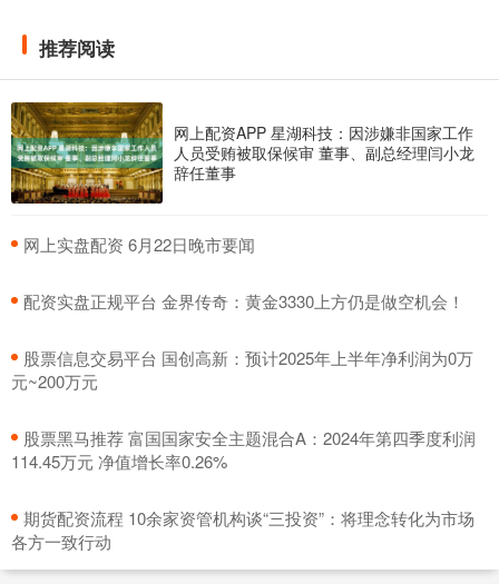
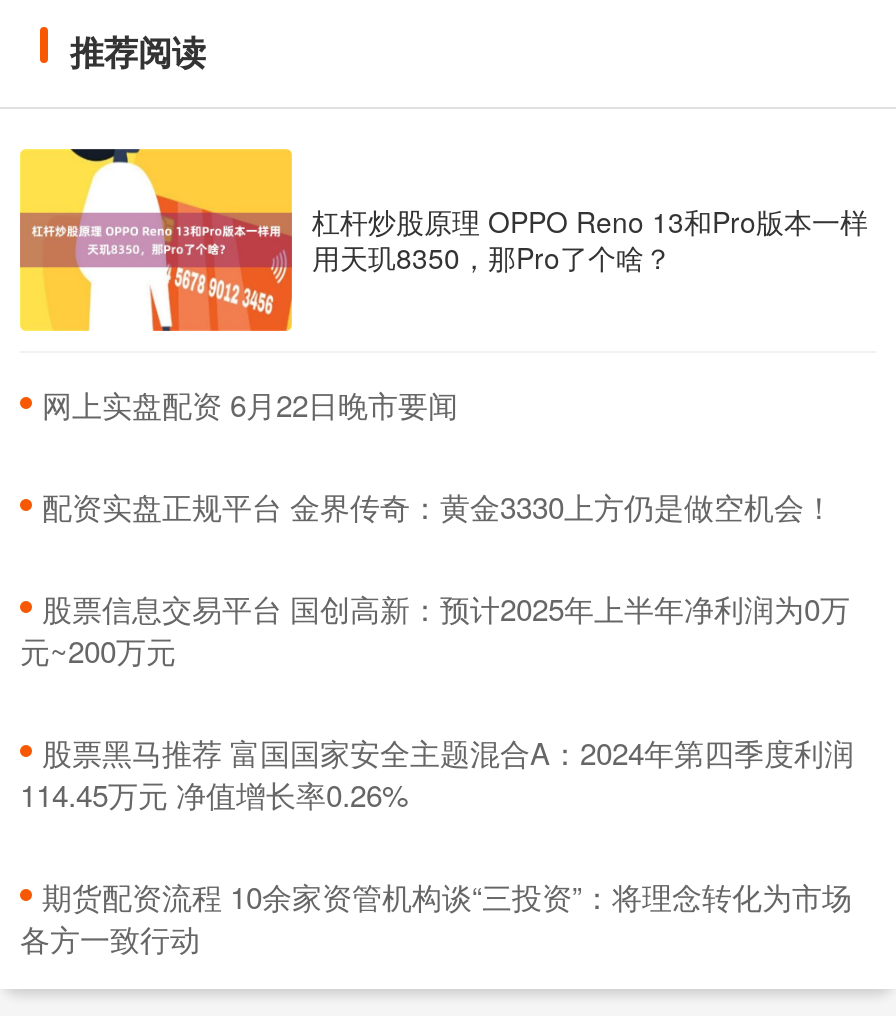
- [image]
- 网上配资APP 星湖科技：因涉嫌非国家工作
- 人员受贿被取保候审 董事、副总经理闫小龙
- 辞任董事
+ [image]
+ 杠杆炒股原理 OPPO Reno 13和Pro版本一样
+ 用天玑8350，那Pro了个啥？
